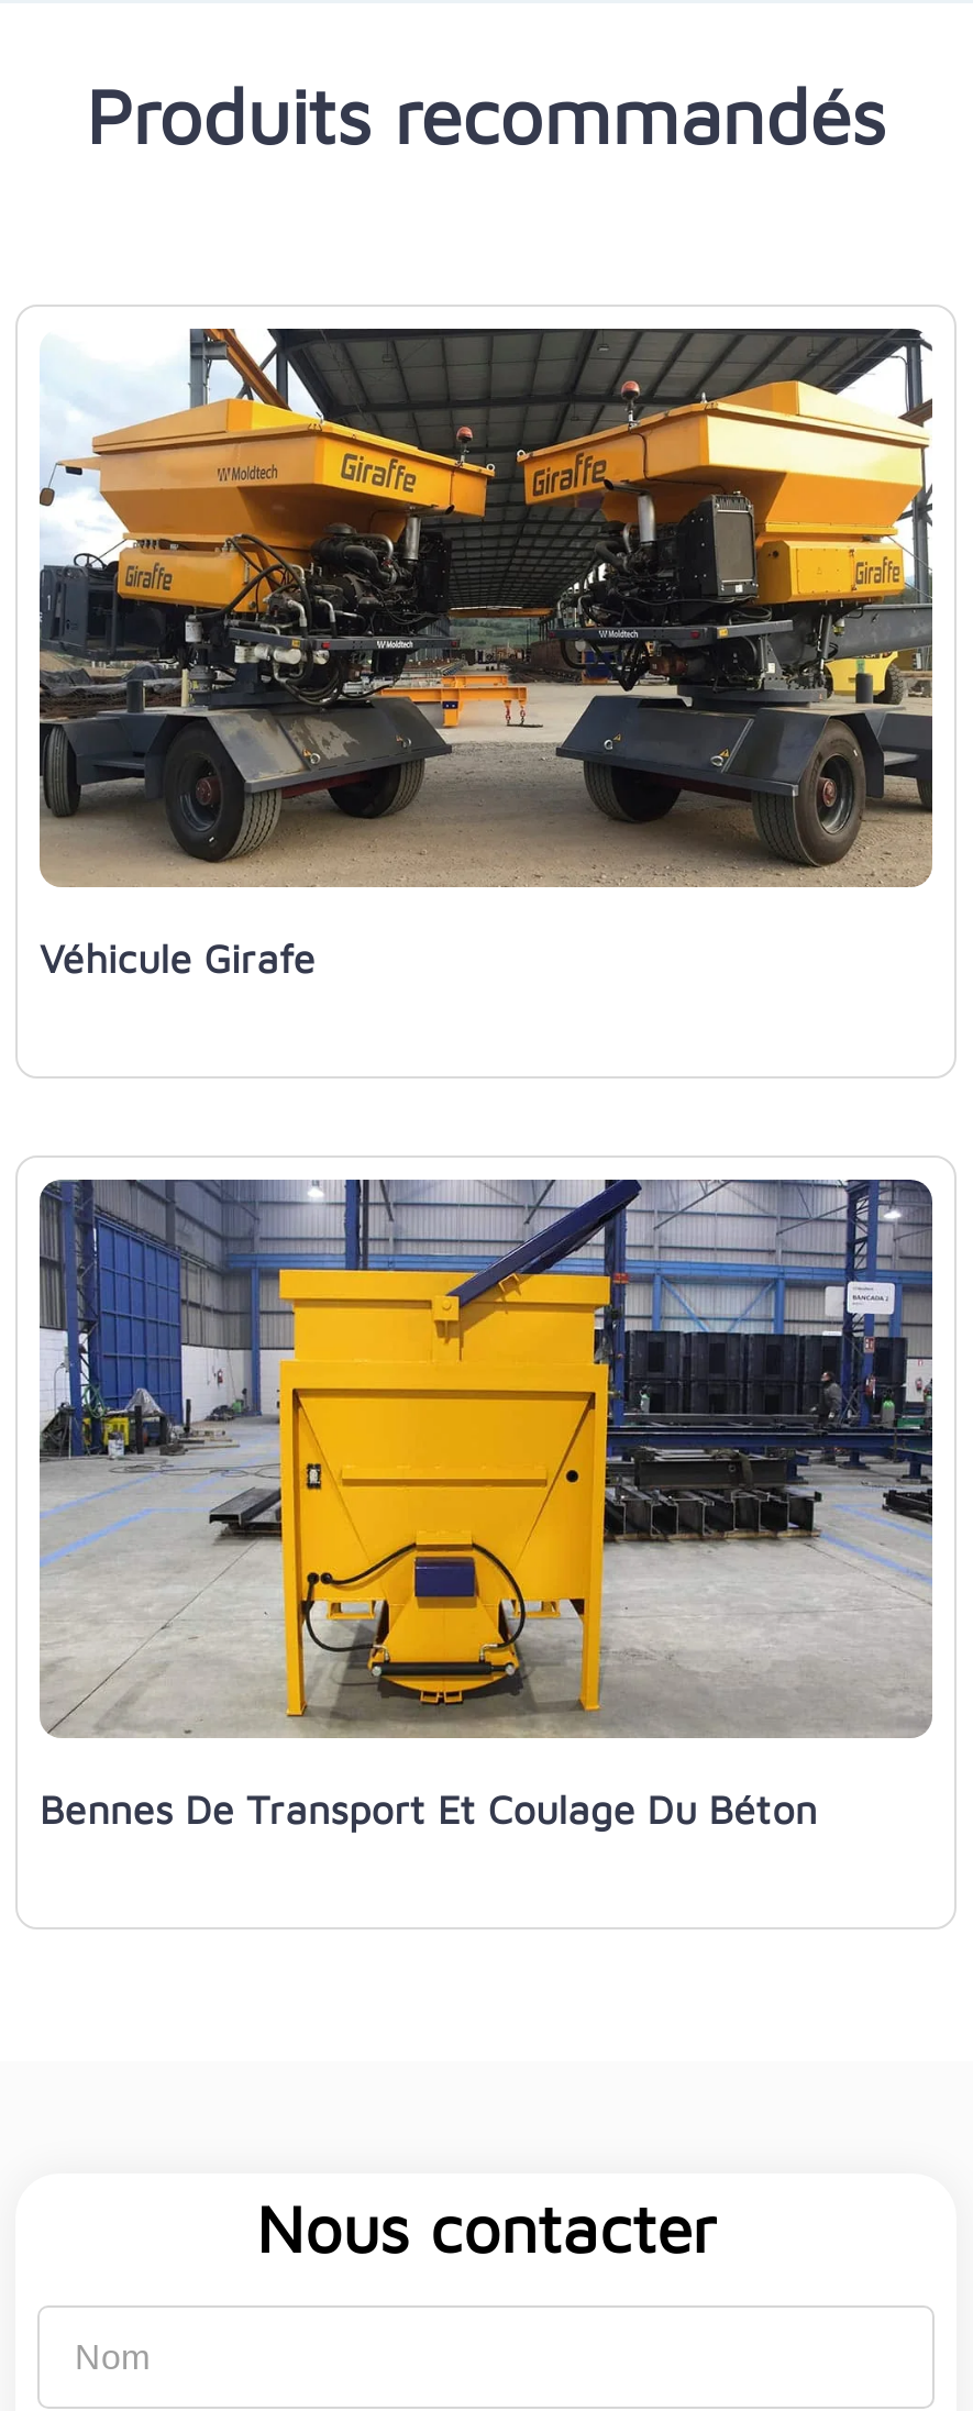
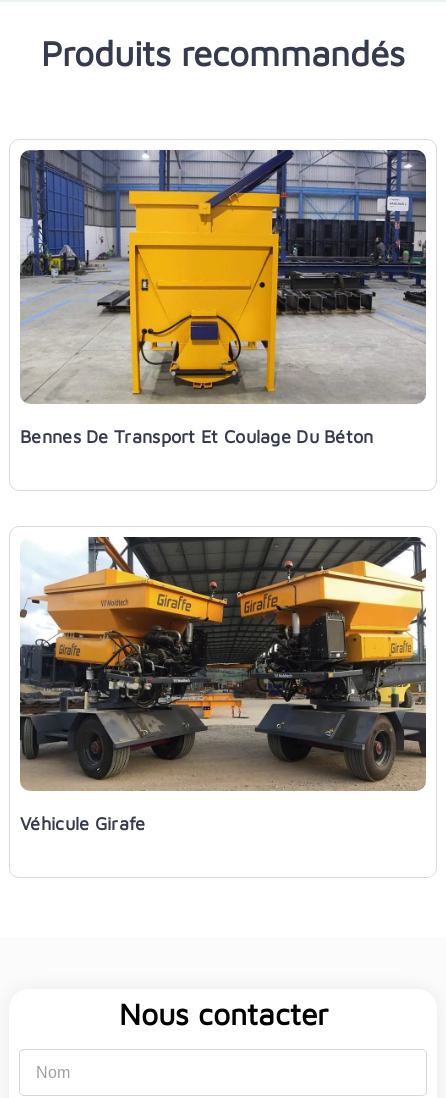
moved down: [image] | Véhicule Girafe

moved up: [image] | Bennes De Transport Et Coulage Du Béton
